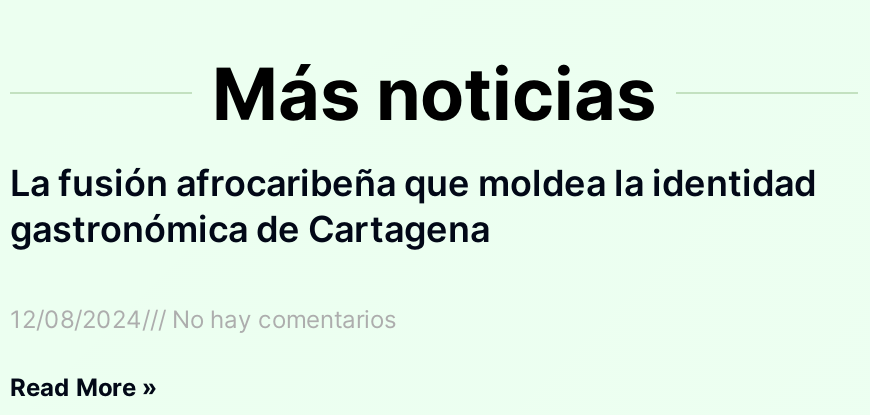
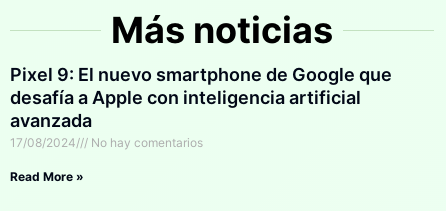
- La fusión afrocaribeña que moldea la identidad
- gastronómica de Cartagena
- 12/08/2024
+ Pixel 9: El nuevo smartphone de Google que
+ desafía a Apple con inteligencia artificial
+ avanzada
+ 17/08/2024
